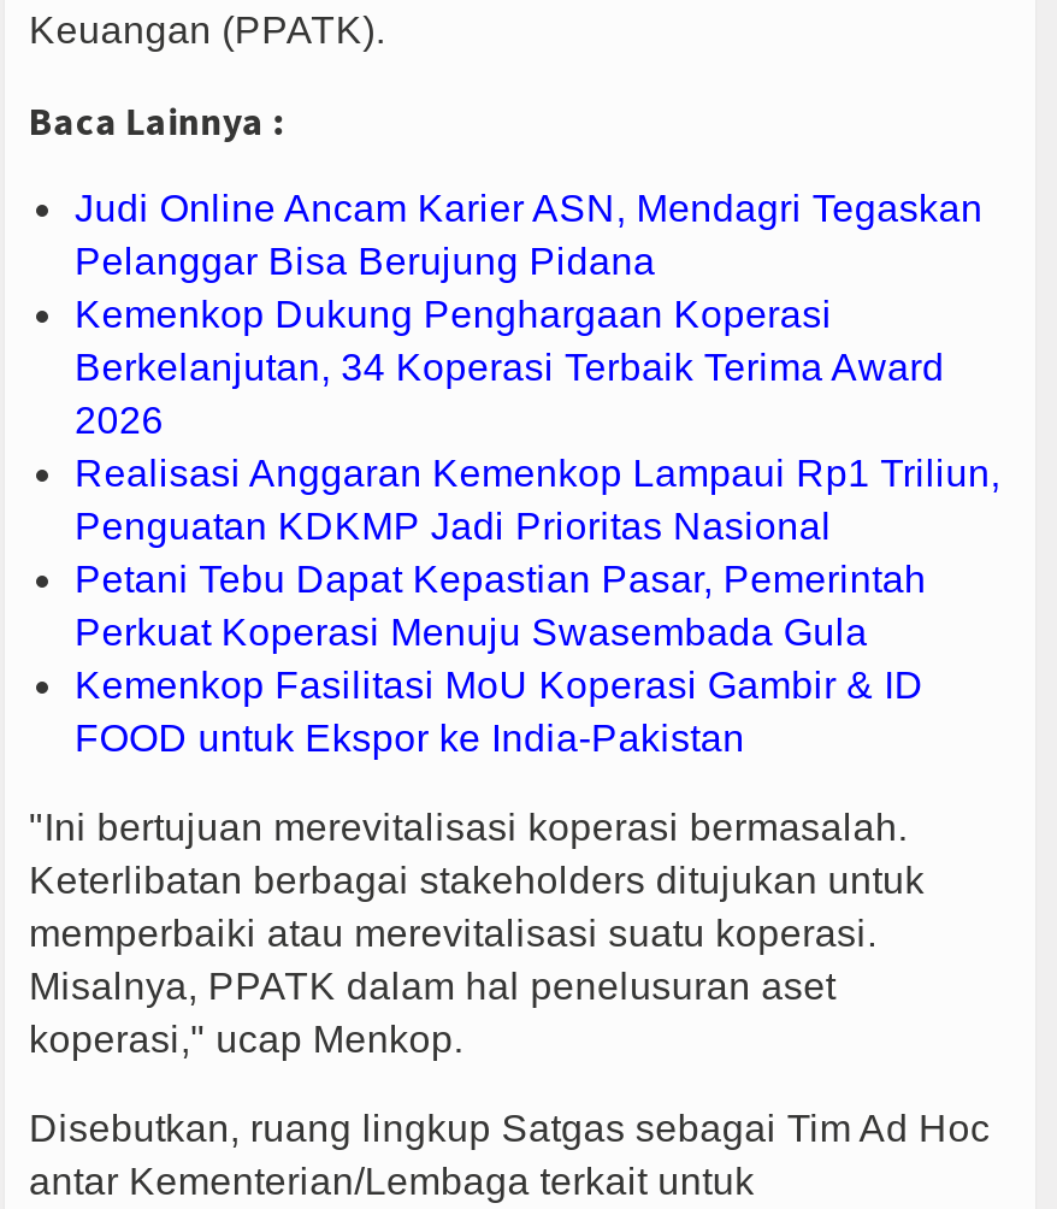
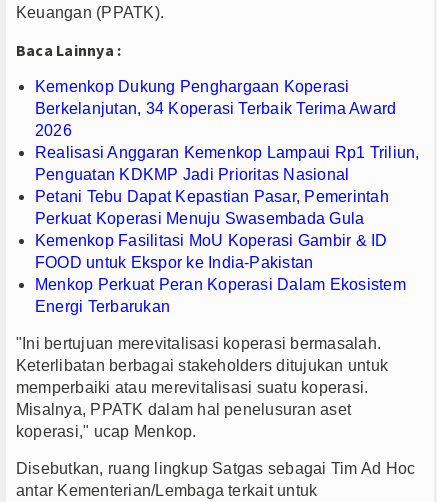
- Judi Online Ancam Karier ASN, Mendagri Tegaskan
- Pelanggar Bisa Berujung Pidana

moved up: Kemenkop Dukung Penghargaan Koperasi | Berkelanjutan, 34 Koperasi Terbaik Terima Award | 2026 | ... | Kemenkop Fasilitasi MoU Koperasi Gambir & ID | FOOD untuk Ekspor ke India-Pakistan

+ Menkop Perkuat Peran Koperasi Dalam Ekosistem
+ Energi Terbarukan
